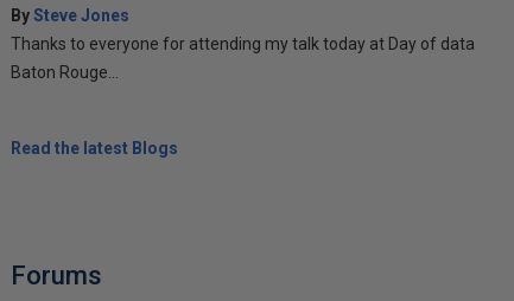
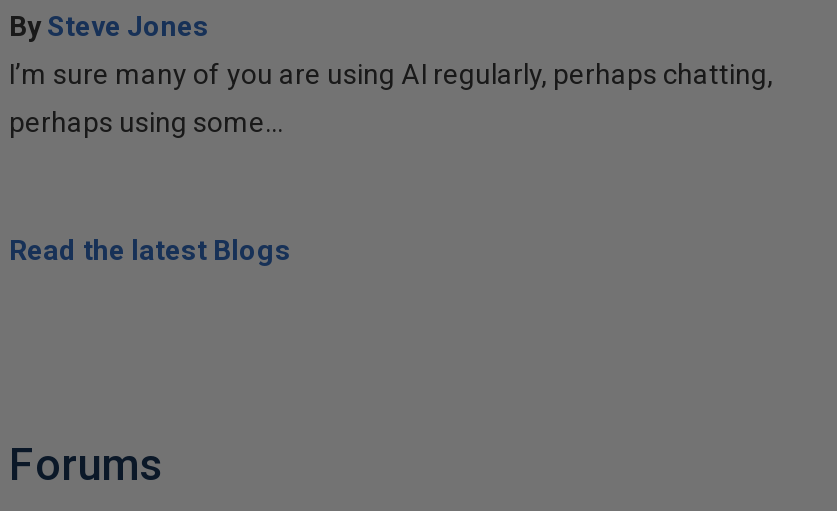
- Thanks to everyone for attending my talk today at Day of data
+ I’m sure many of you are using AI regularly, perhaps chatting,

- Baton Rouge...
+ perhaps using some...
